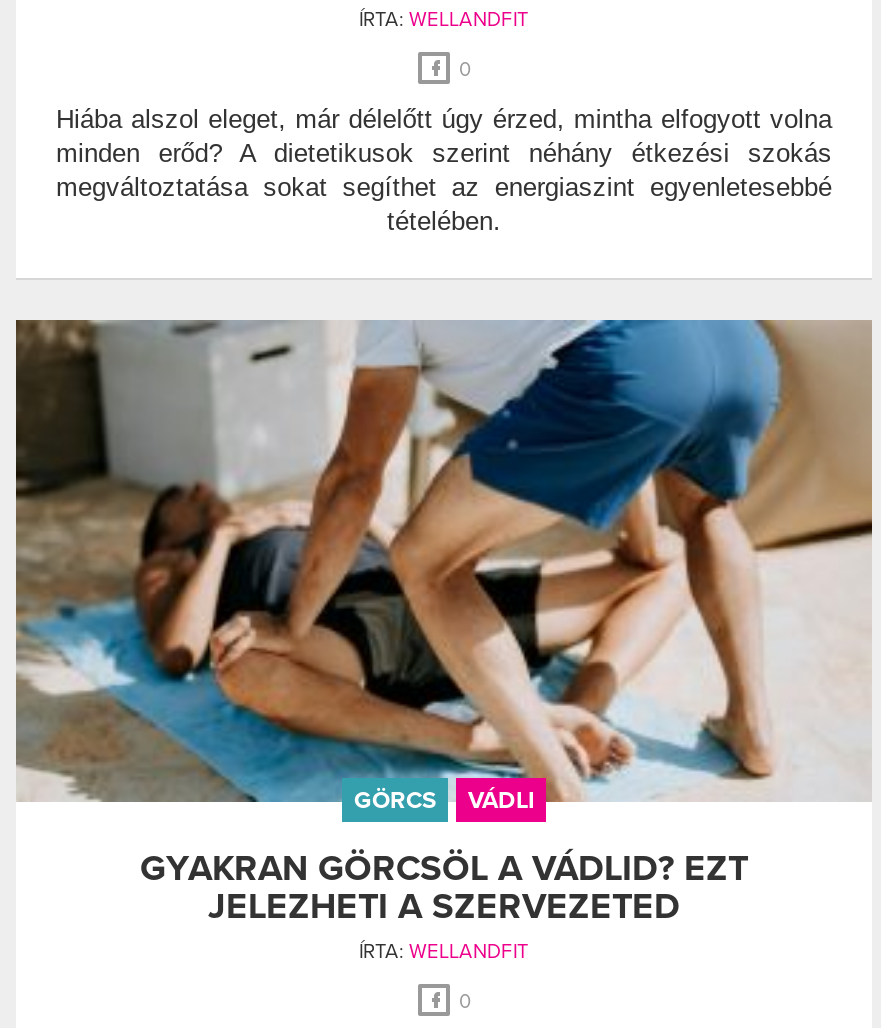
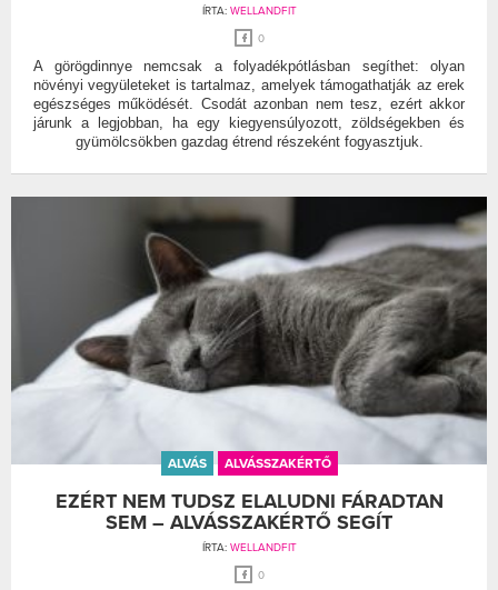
- Hiába alszol eleget, már délelőtt úgy érzed, mintha elfogyott volna
- minden erőd? A dietetikusok szerint néhány étkezési szokás
- megváltoztatása sokat segíthet az energiaszint egyenletesebbé
- tételében.
+ A görögdinnye nemcsak a folyadékpótlásban segíthet: olyan
+ növényi vegyületeket is tartalmaz, amelyek támogathatják az erek
+ egészséges működését. Csodát azonban nem tesz, ezért akkor
+ járunk a legjobban, ha egy kiegyensúlyozott, zöldségekben és
+ gyümölcsökben gazdag étrend részeként fogyasztjuk.

- [image]
- GÖRCS
- VÁDLI
+ [image]
+ ALVÁS
+ ALVÁSSZAKÉRTŐ

- GYAKRAN GÖRCSÖL A VÁDLID? EZT
- JELEZHETI A SZERVEZETED
+ EZÉRT NEM TUDSZ ELALUDNI FÁRADTAN
+ SEM – ALVÁSSZAKÉRTŐ SEGÍT
